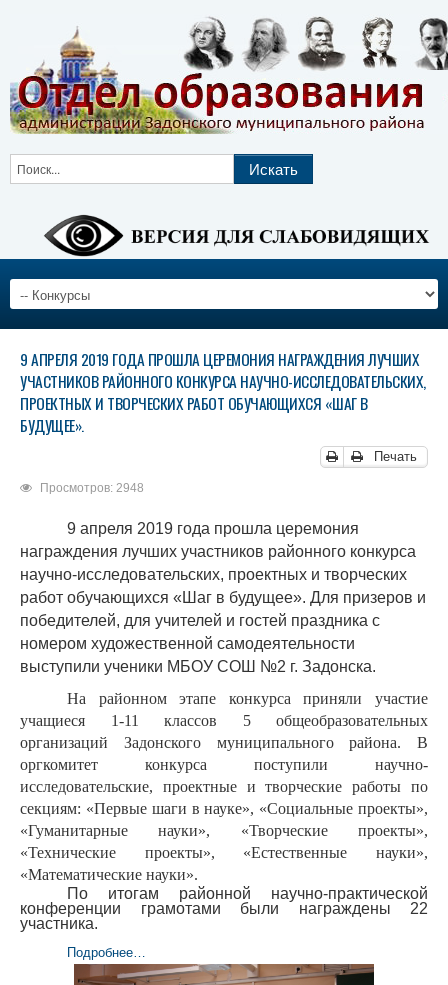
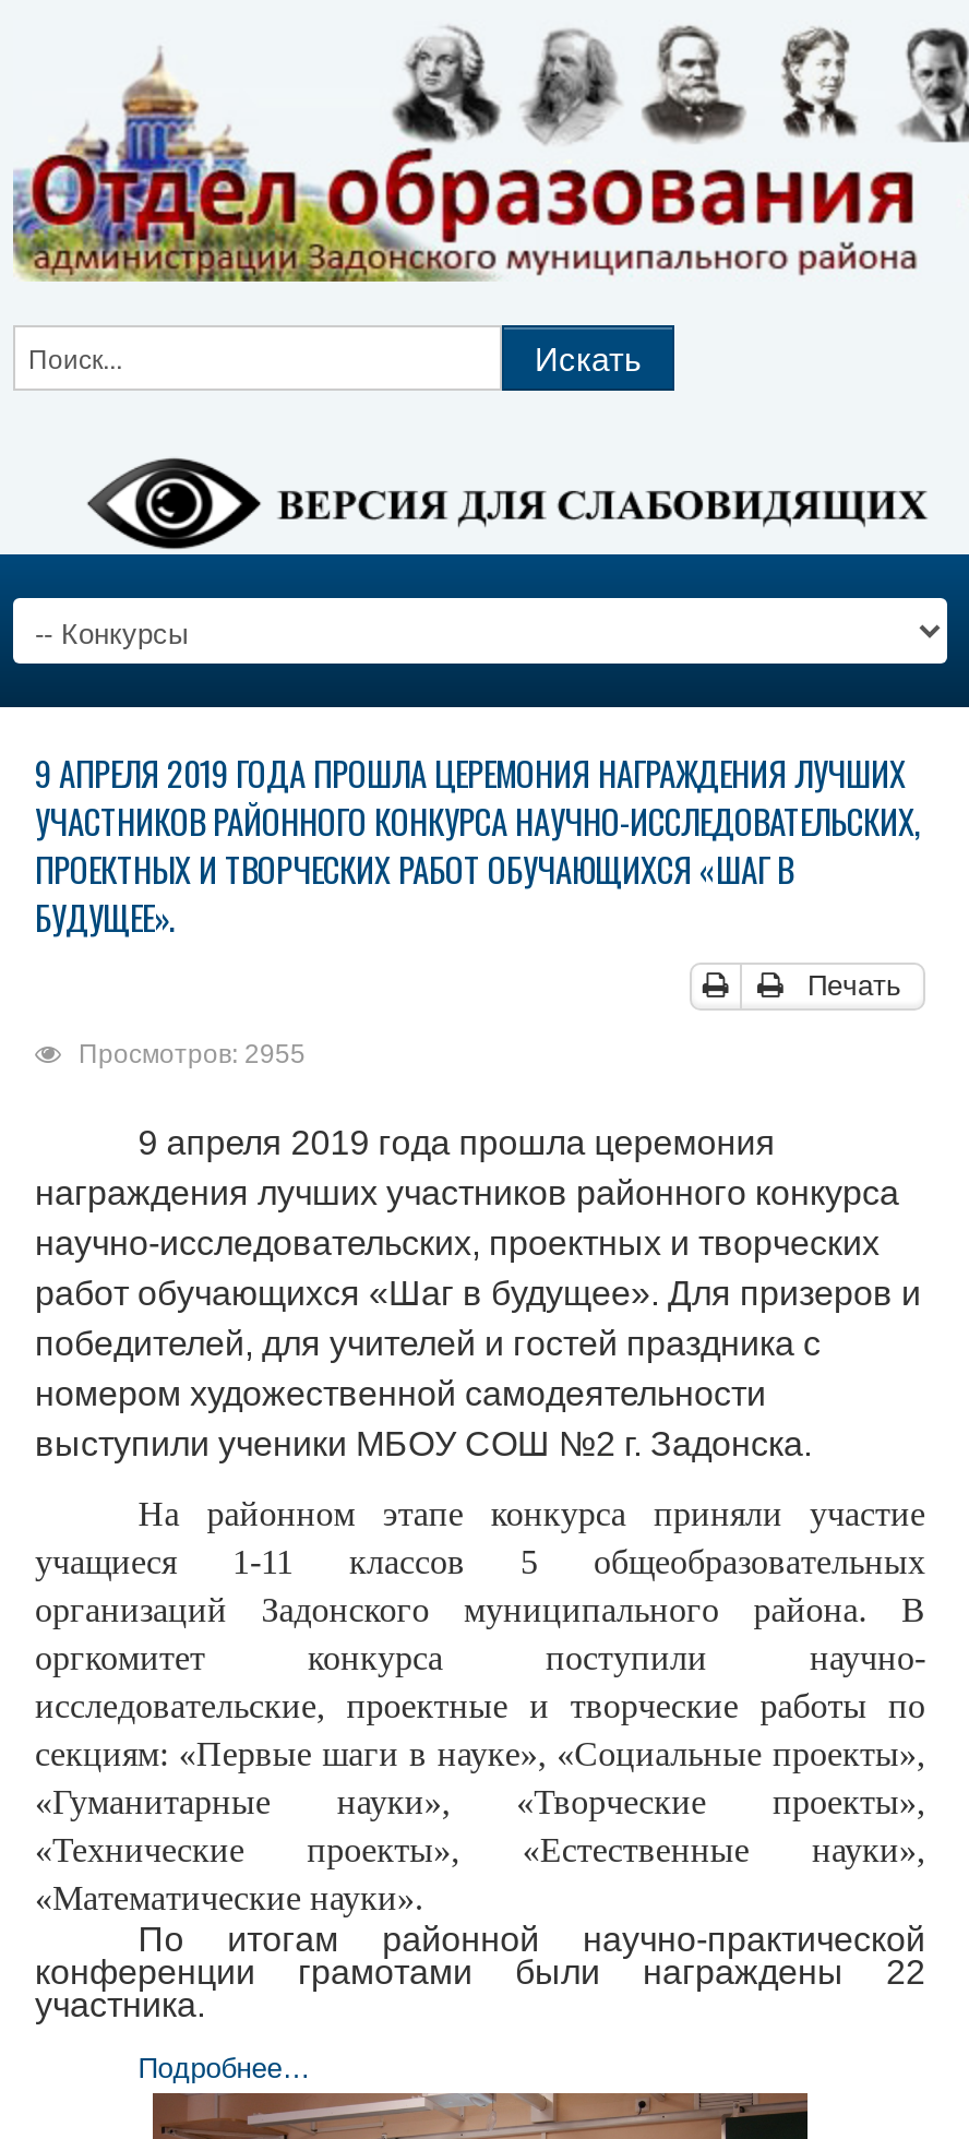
- Просмотров: 2948
+ Просмотров: 2955
